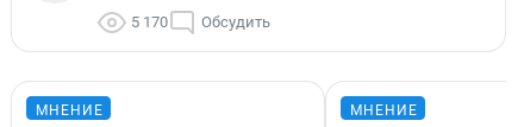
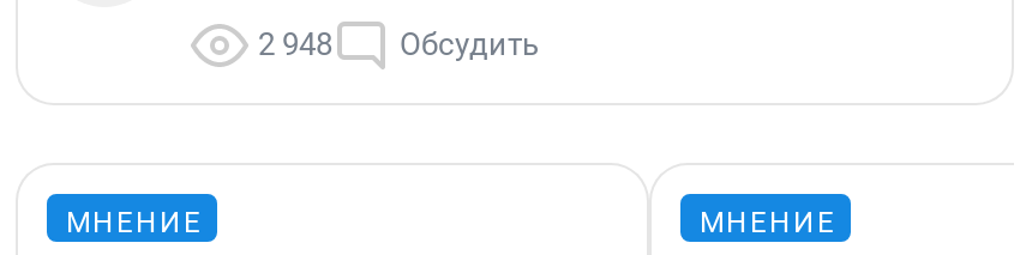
- 5 170 Обсудить
+ 2 948 Обсудить
